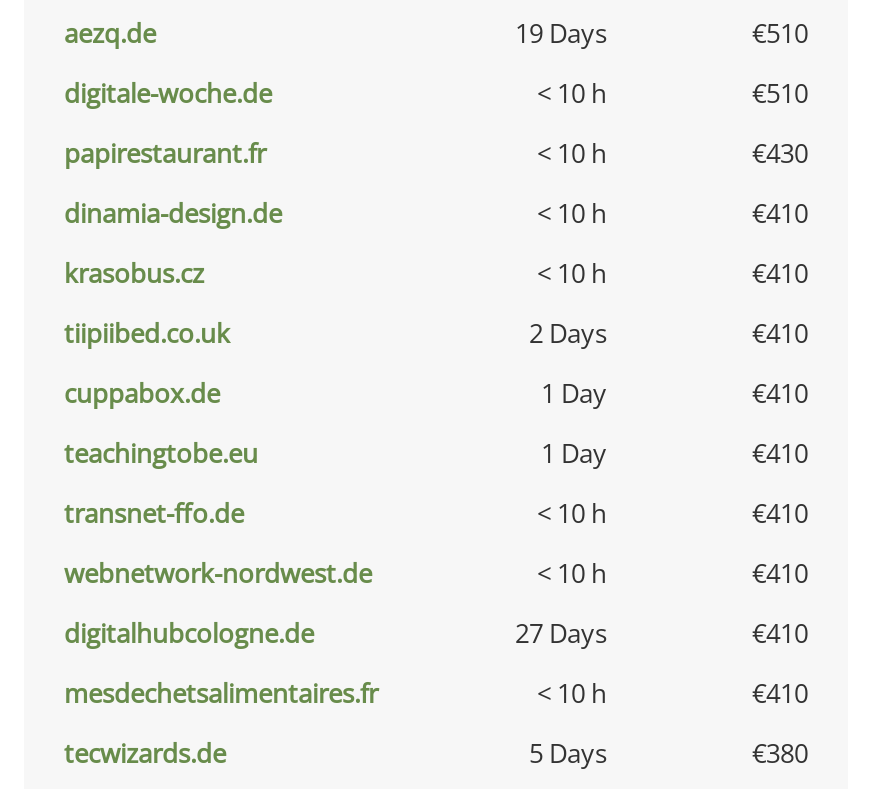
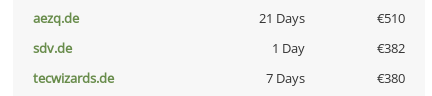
- 19 Days
+ 21 Days

- digitale-woche.de
- < 10 h
- €510
- papirestaurant.fr
- < 10 h
- €430
- dinamia-design.de
- < 10 h
- €410
- krasobus.cz
- < 10 h
- €410
- tiipiibed.co.uk
- 2 Days
- €410
- cuppabox.de
+ sdv.de

- €410
- teachingtobe.eu
- 1 Day
- €410
- transnet-ffo.de
- < 10 h
- €410
- webnetwork-nordwest.de
- < 10 h
- €410
- digitalhubcologne.de
- 27 Days
- €410
- mesdechetsalimentaires.fr
- < 10 h
- €410
+ €382

- 5 Days
+ 7 Days
